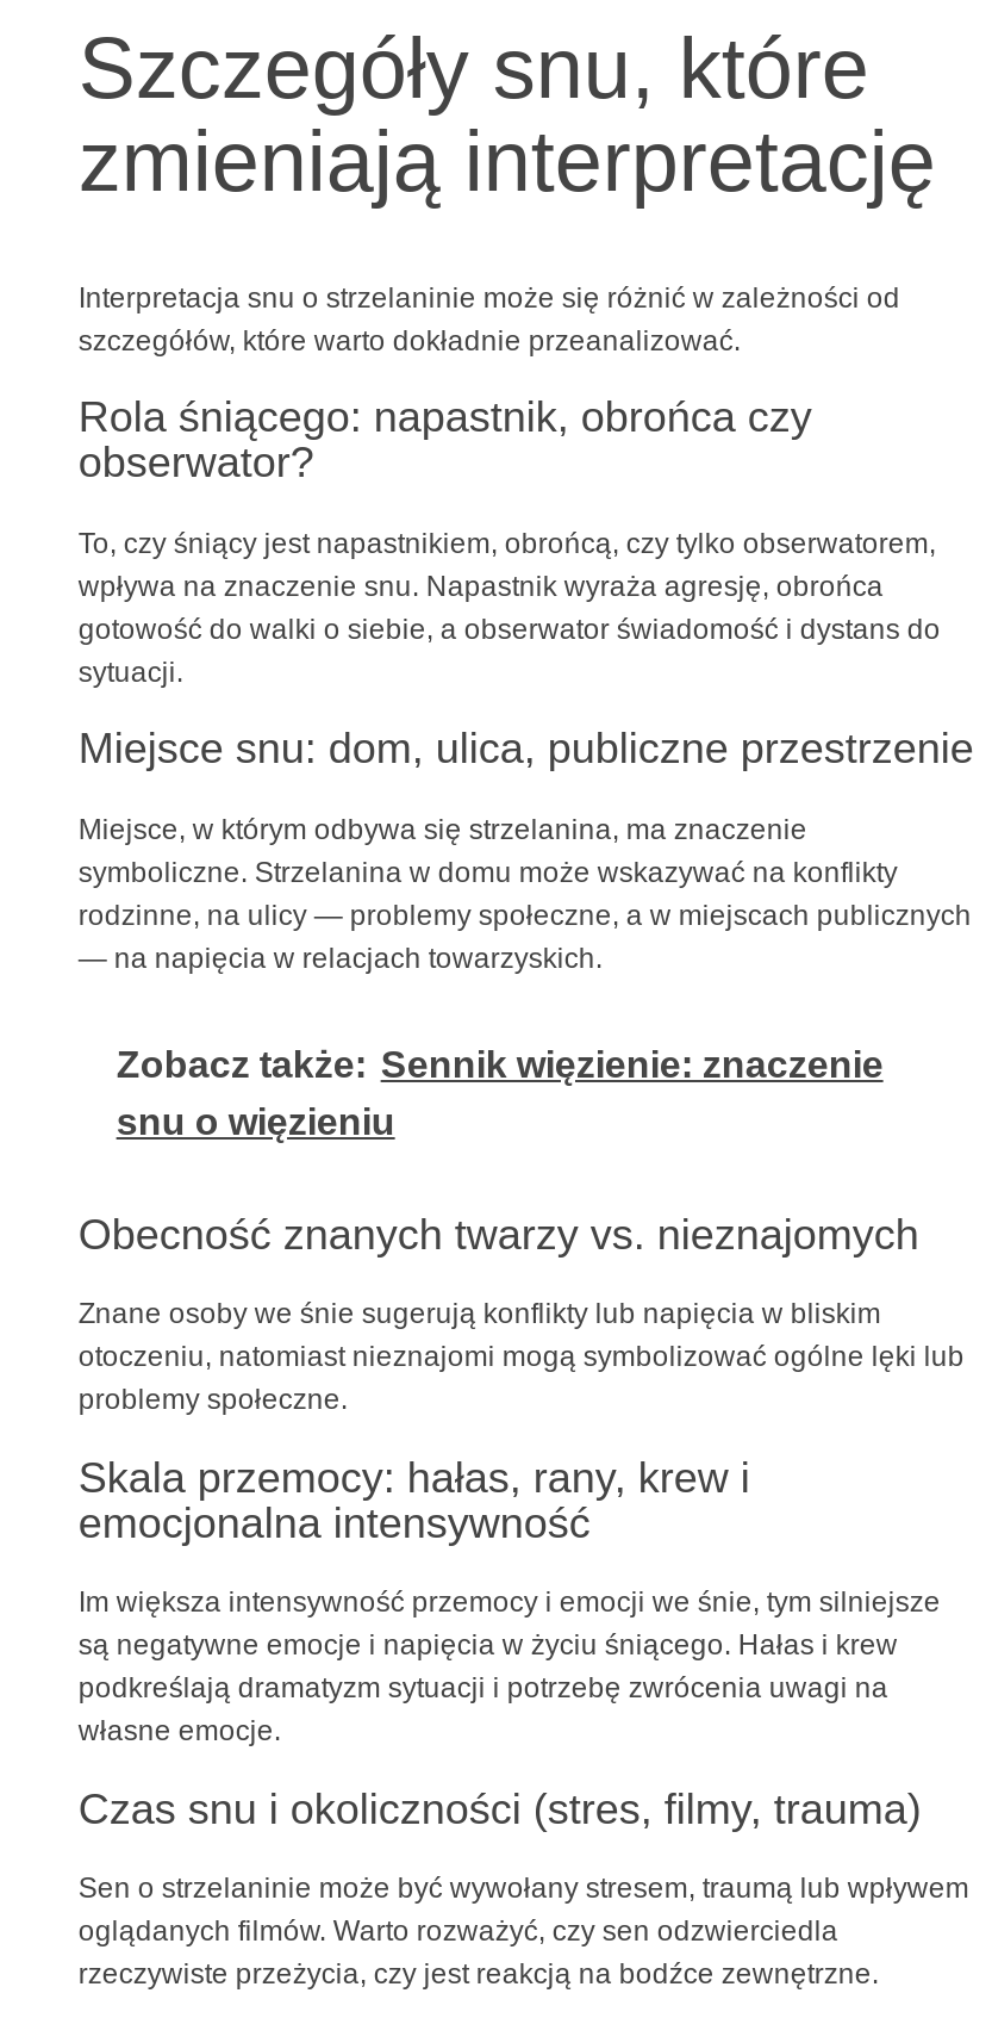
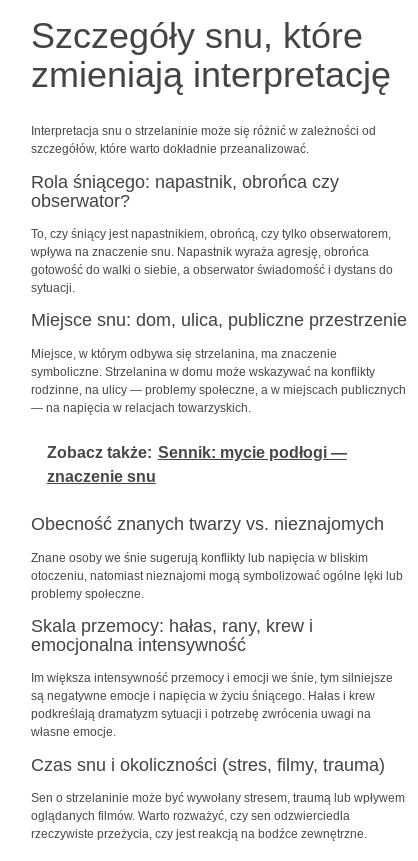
- Zobacz także: Sennik więzienie: znaczenie
- snu o więzieniu
+ Zobacz także: Sennik: mycie podłogi —
+ znaczenie snu
